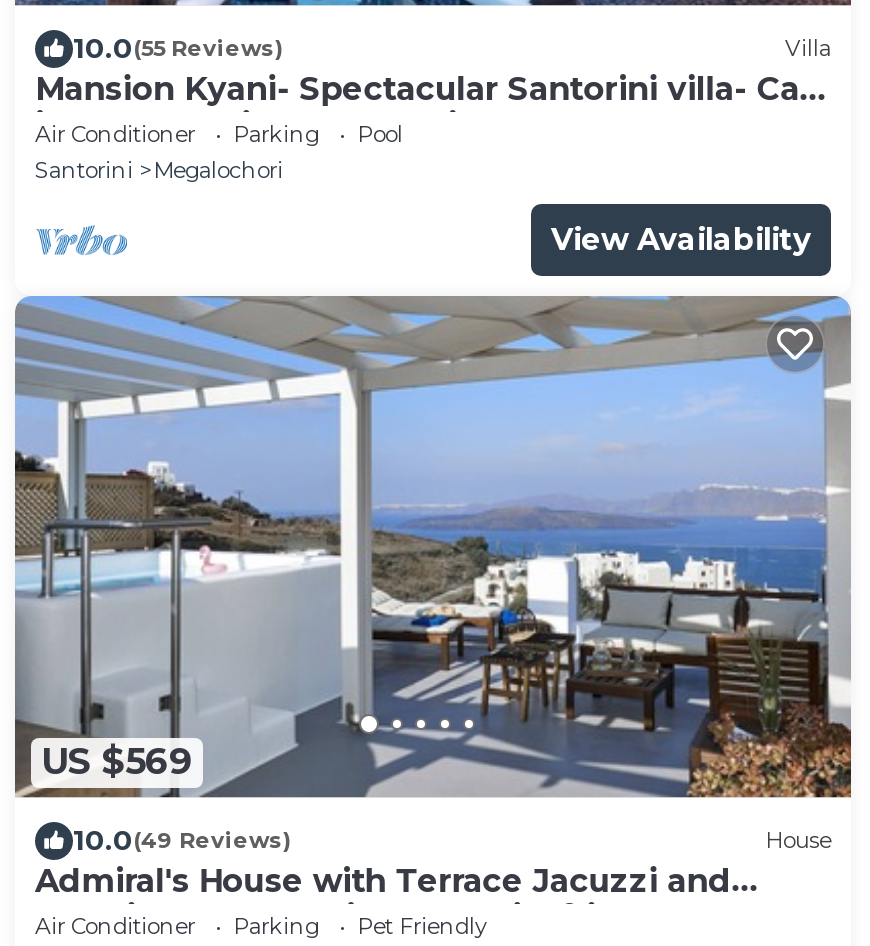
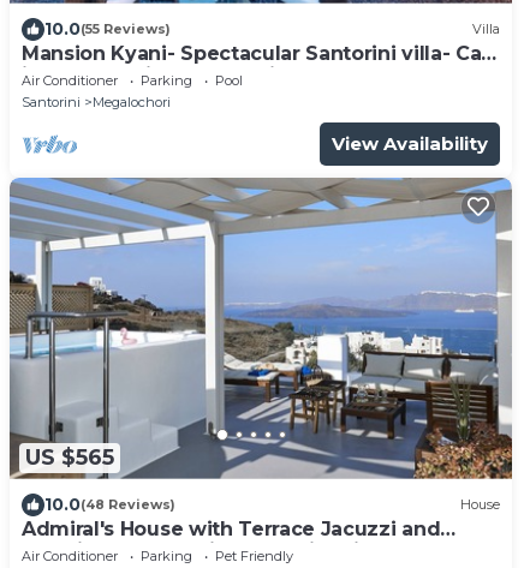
- US $569
+ US $565

- 10.0(49 Reviews)
+ 10.0(48 Reviews)
